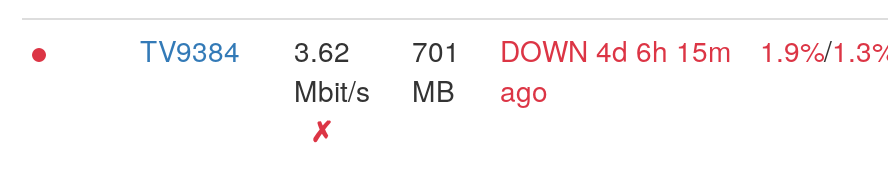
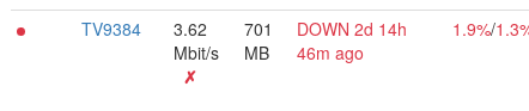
- DOWN 4d 6h 15m
- ago
+ DOWN 2d 14h
+ 46m ago
